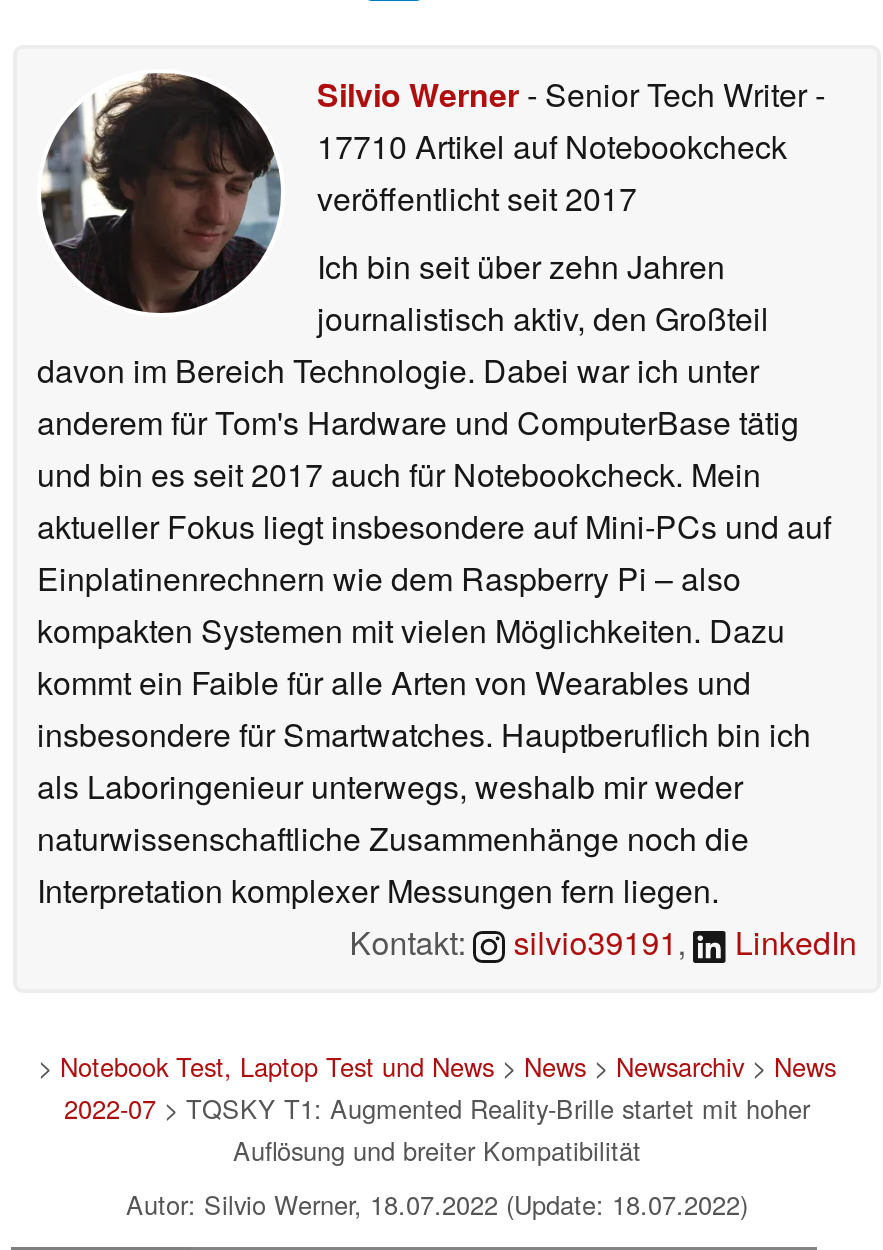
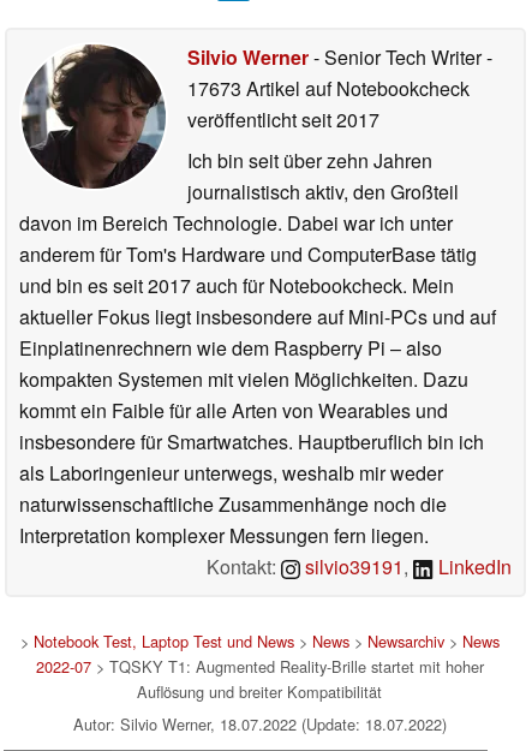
- 17710 Artikel auf Notebookcheck
+ 17673 Artikel auf Notebookcheck
